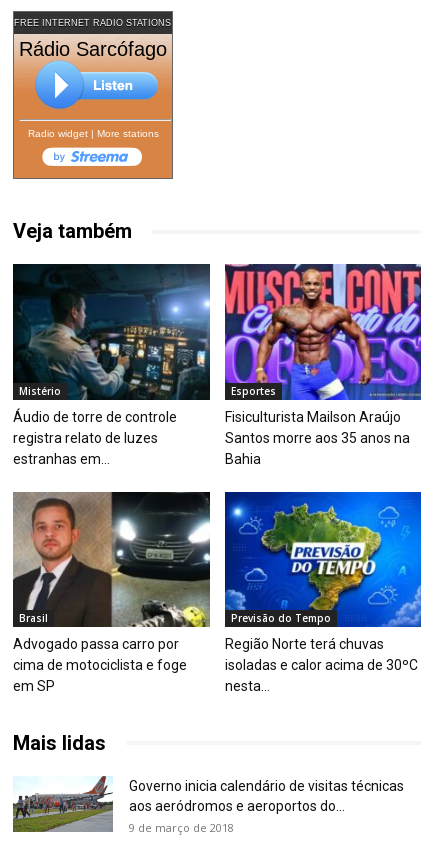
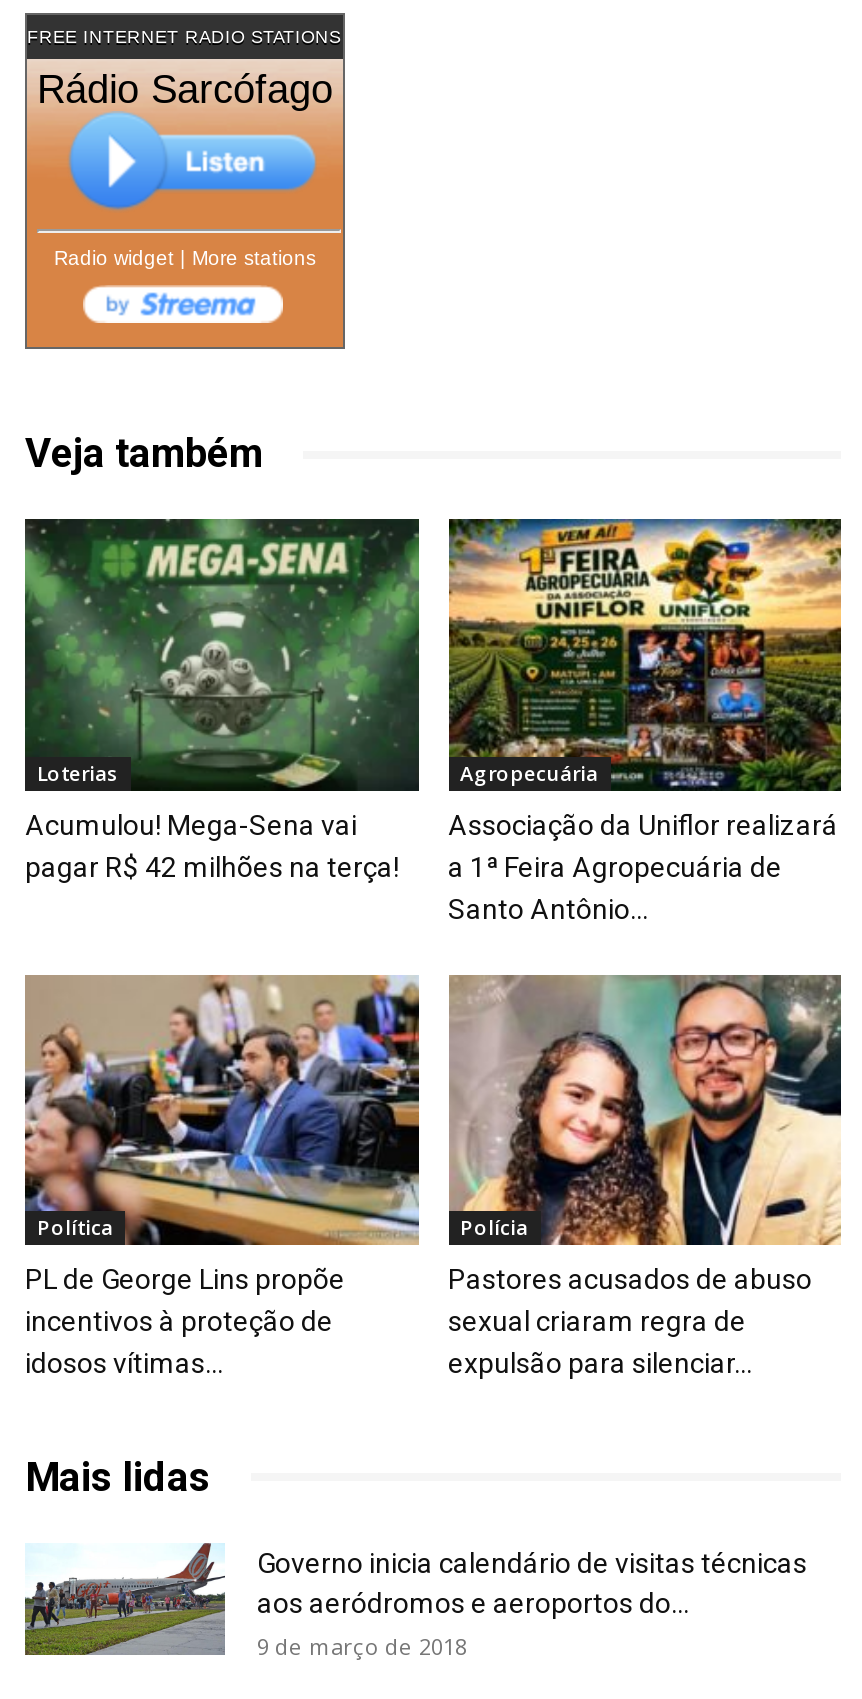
- [image]
- Mistério
+ [image]
+ Loterias

- [image]
- Esportes
+ [image]
+ Agropecuária

- Áudio de torre de controle
- registra relato de luzes
- estranhas em...
+ Acumulou! Mega-Sena vai
+ pagar R$ 42 milhões na terça!

- Fisiculturista Mailson Araújo
- Santos morre aos 35 anos na
- Bahia
+ Associação da Uniflor realizará
+ a 1ª Feira Agropecuária de
+ Santo Antônio...

- [image]
- Brasil
+ [image]
+ Política

- [image]
- Previsão do Tempo
+ [image]
+ Polícia

- Advogado passa carro por
- cima de motociclista e foge
- em SP
+ PL de George Lins propõe
+ incentivos à proteção de
+ idosos vítimas...

- Região Norte terá chuvas
- isoladas e calor acima de 30ºC
- nesta...
+ Pastores acusados de abuso
+ sexual criaram regra de
+ expulsão para silenciar...
